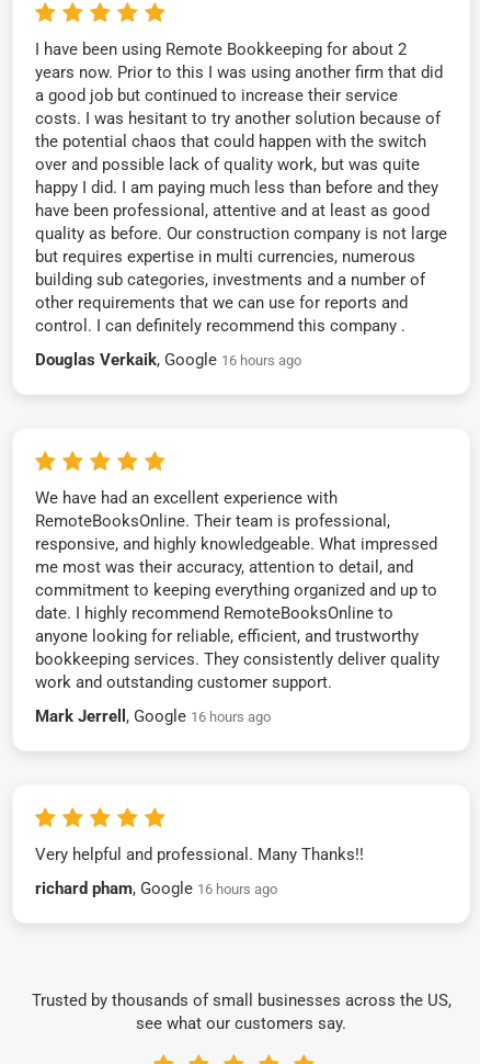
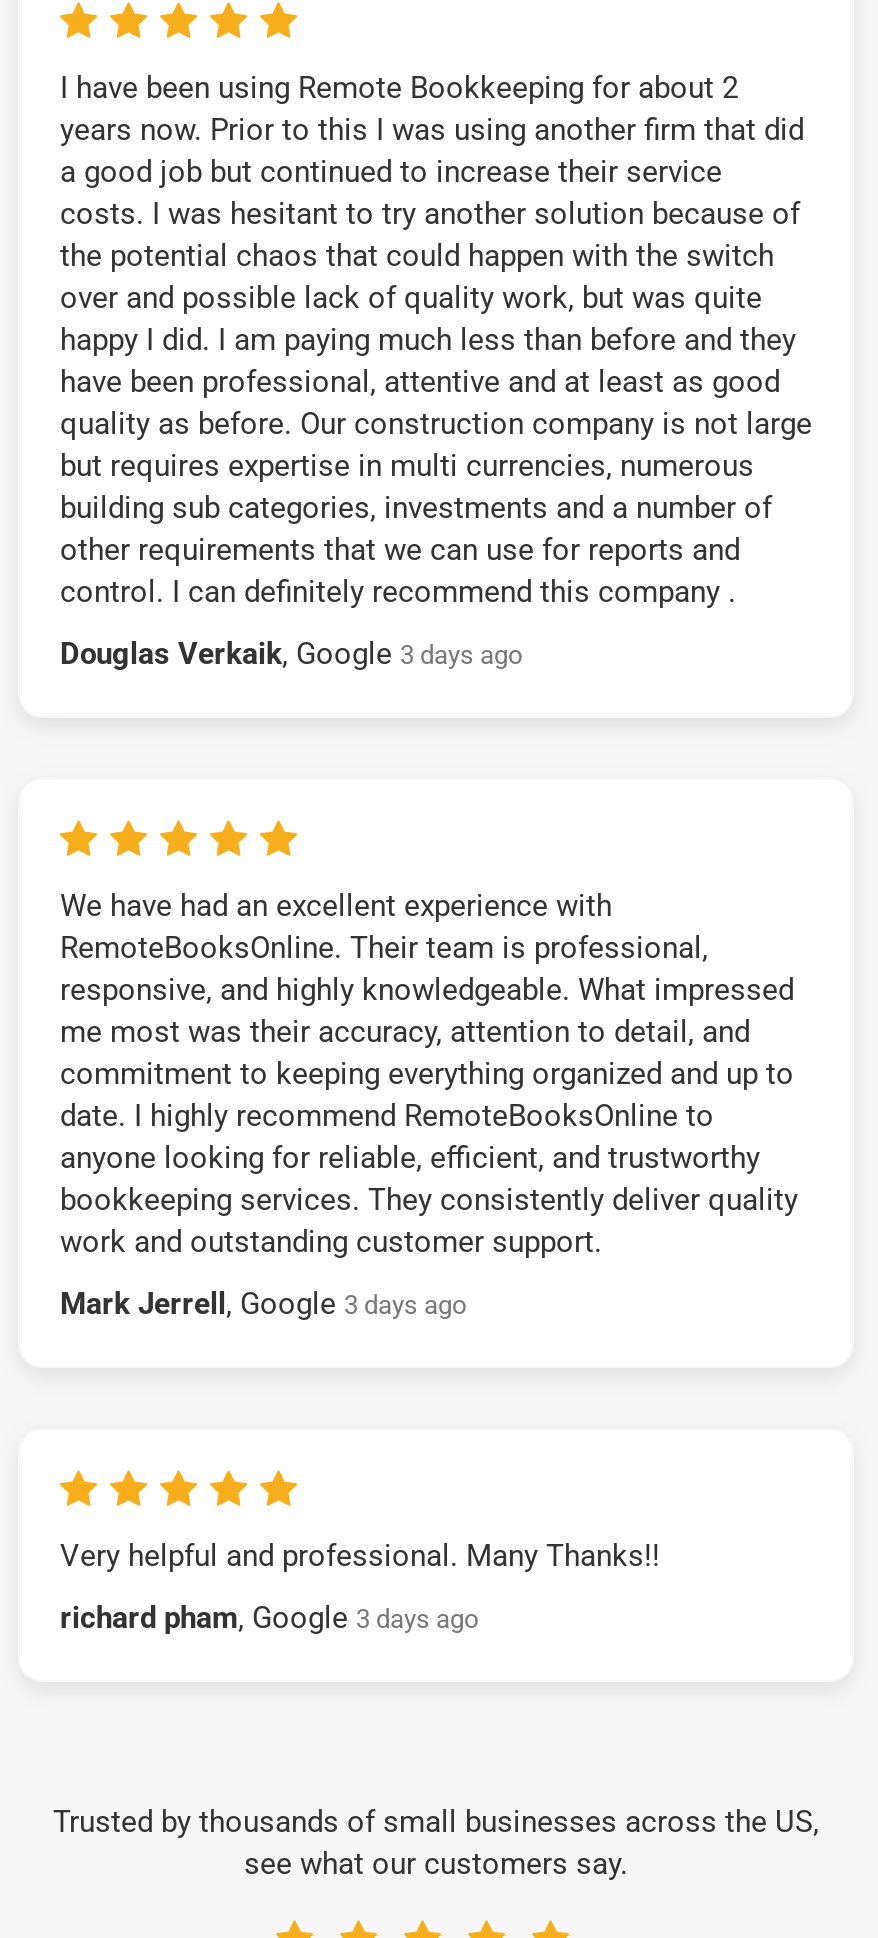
- Douglas Verkaik, Google 16 hours ago
+ Douglas Verkaik, Google 3 days ago

- Mark Jerrell, Google 16 hours ago
+ Mark Jerrell, Google 3 days ago

- richard pham, Google 16 hours ago
+ richard pham, Google 3 days ago
